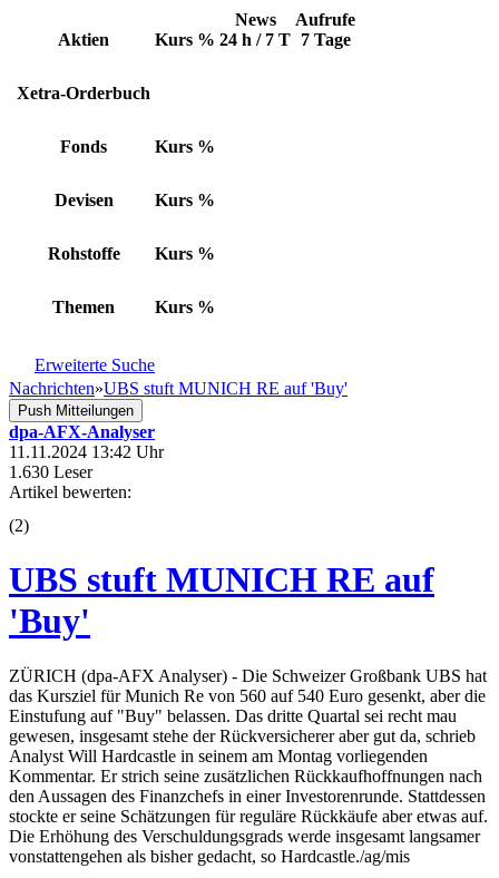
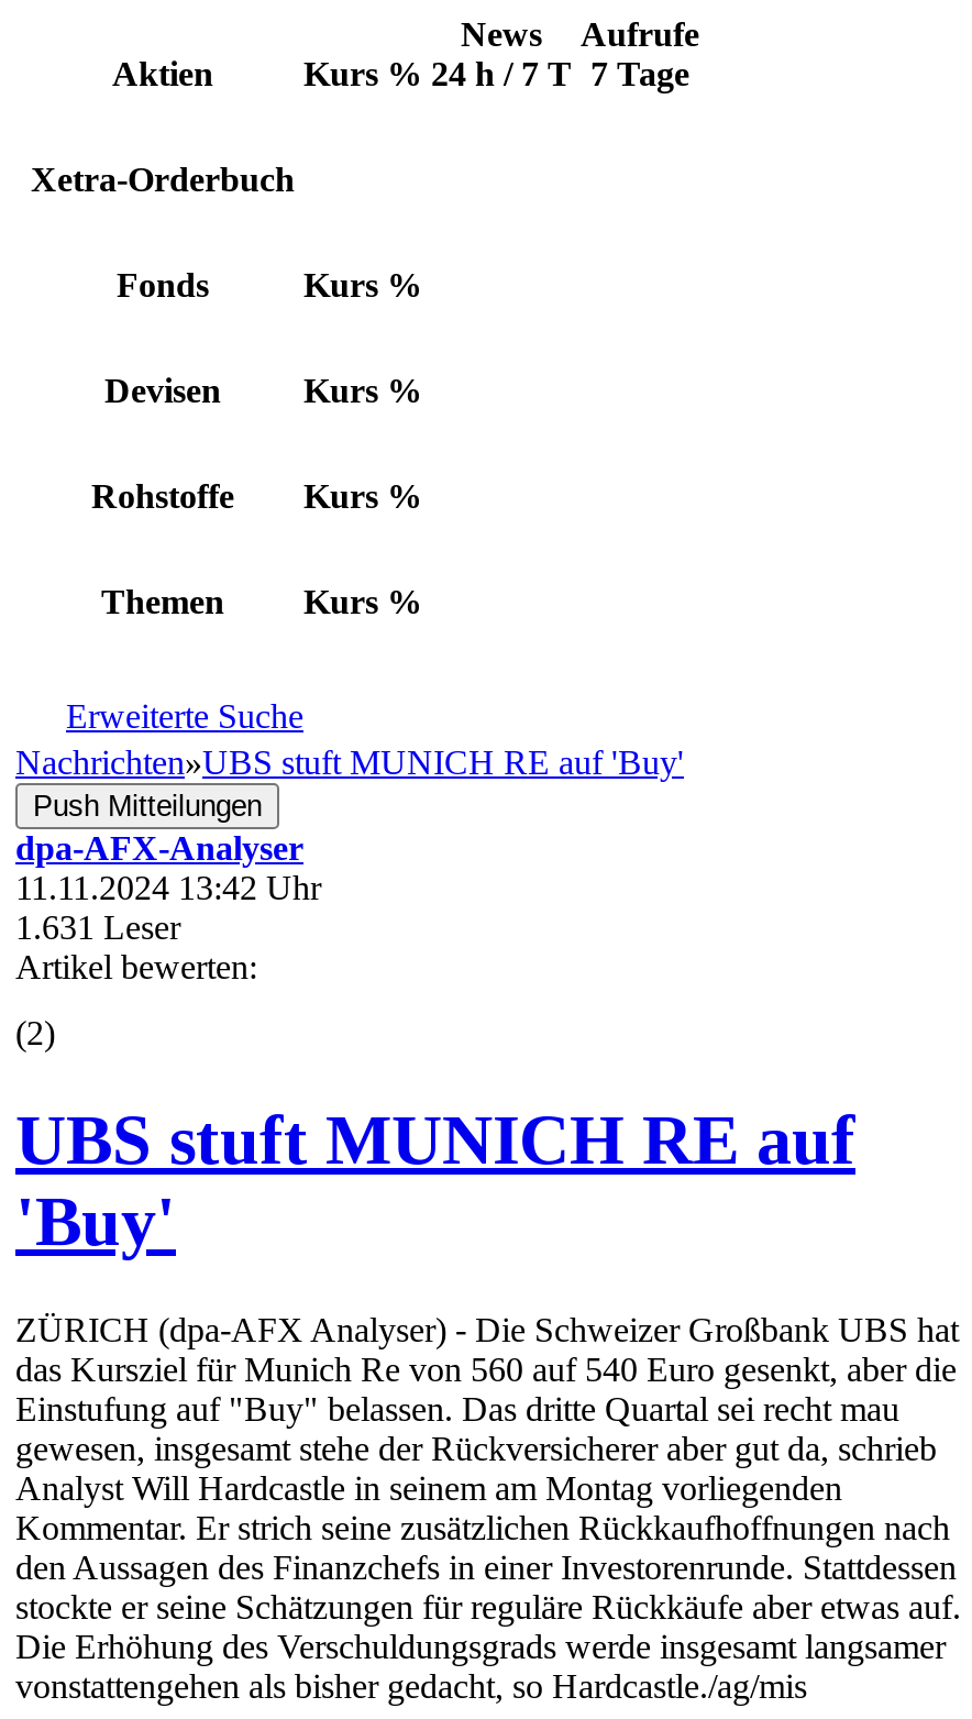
- 1.630 Leser
+ 1.631 Leser
